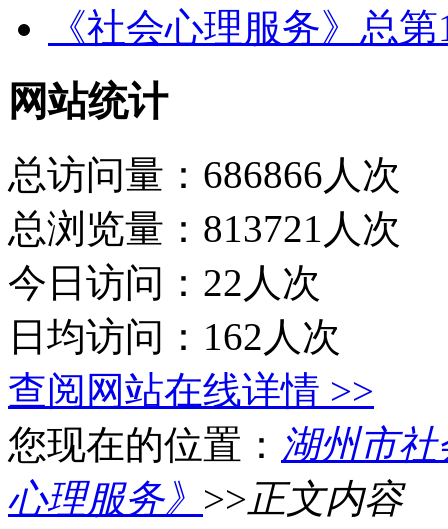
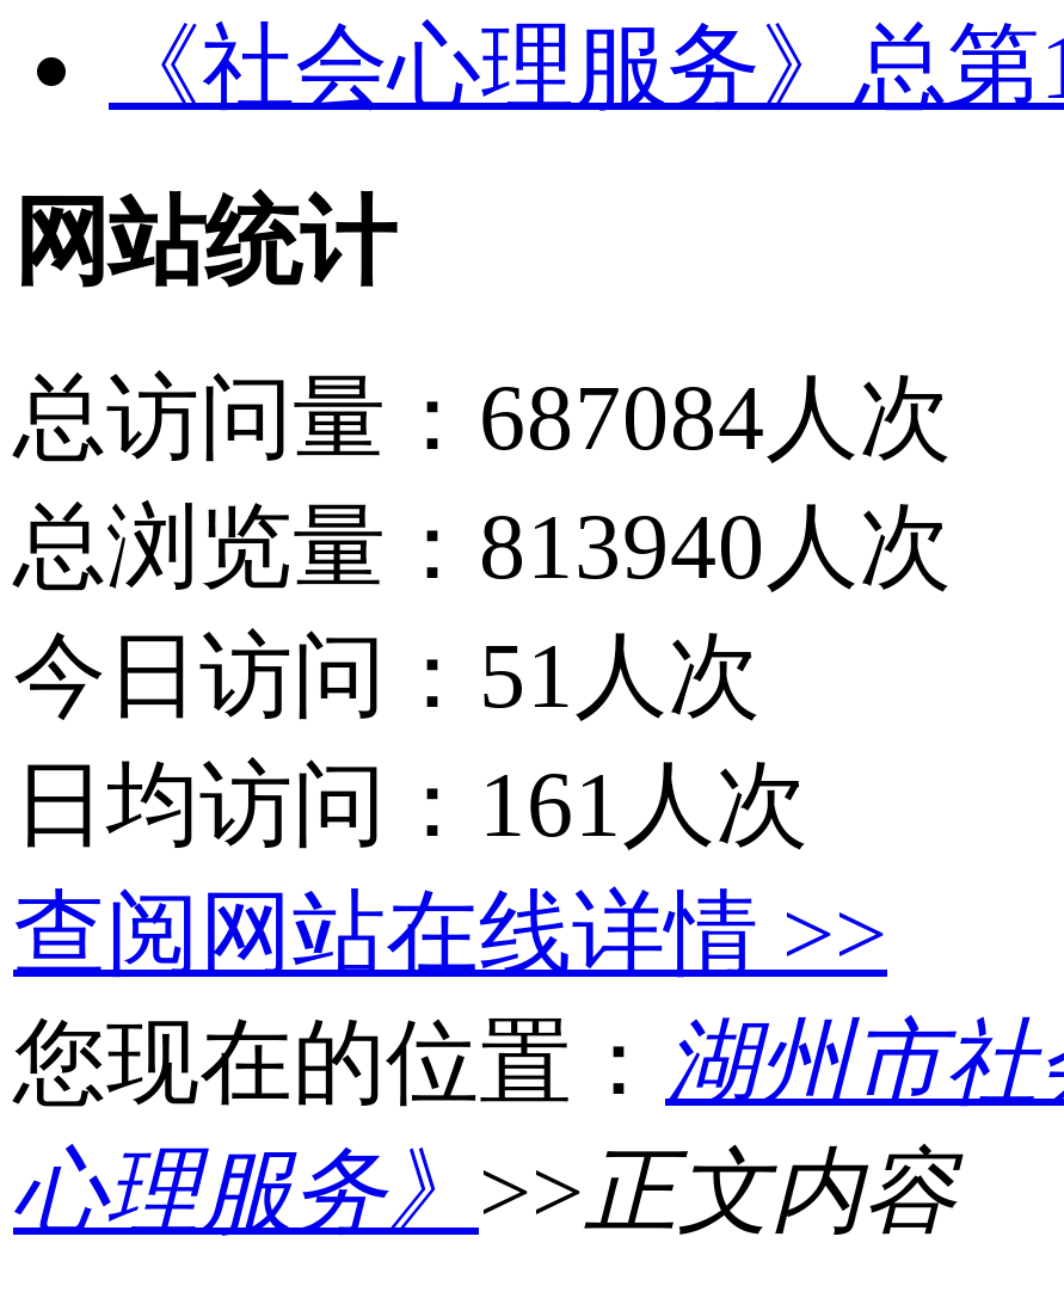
- 总访问量：686866人次
+ 总访问量：687084人次

- 总浏览量：813721人次
+ 总浏览量：813940人次

- 今日访问：22人次
+ 今日访问：51人次

- 日均访问：162人次
+ 日均访问：161人次
